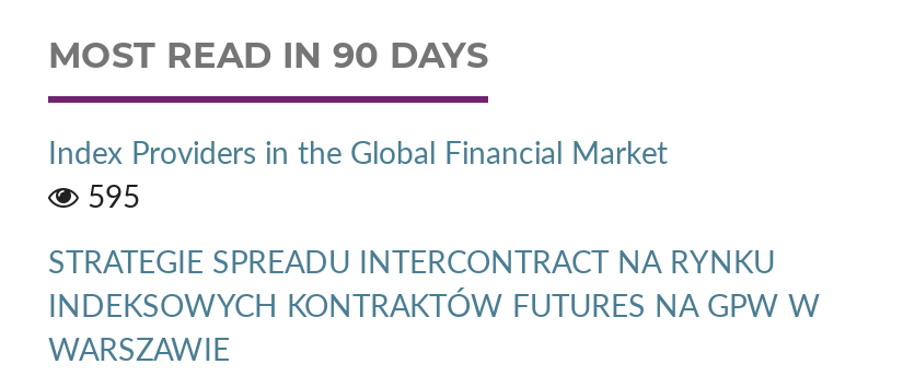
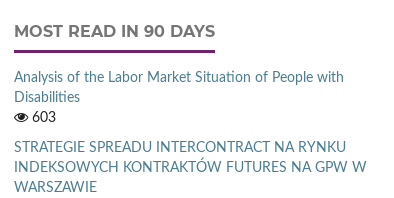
- Index Providers in the Global Financial Market
- 595
+ Analysis of the Labor Market Situation of People with
+ Disabilities
+ 603
